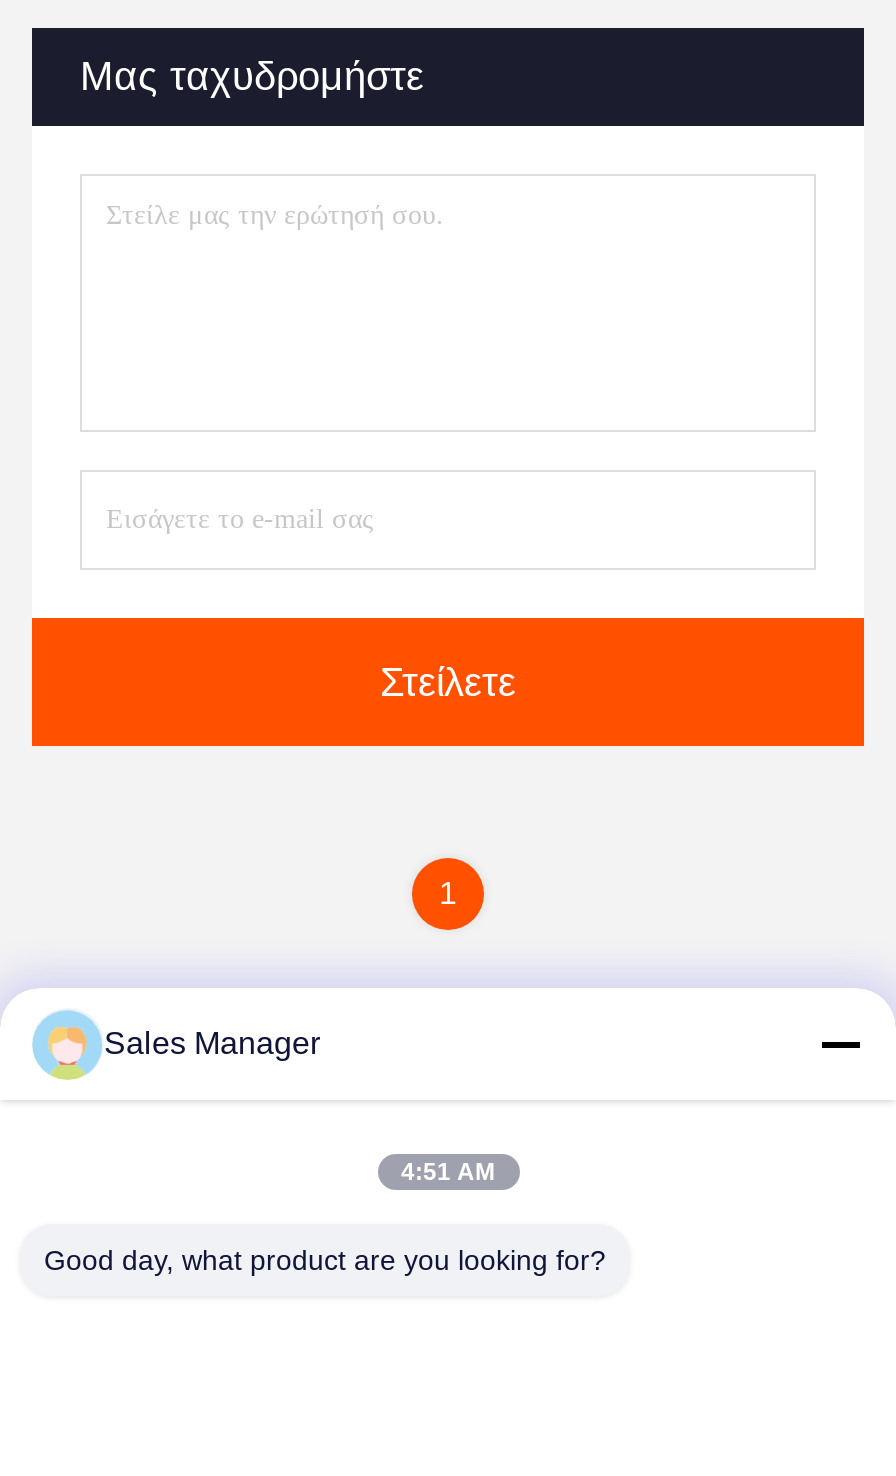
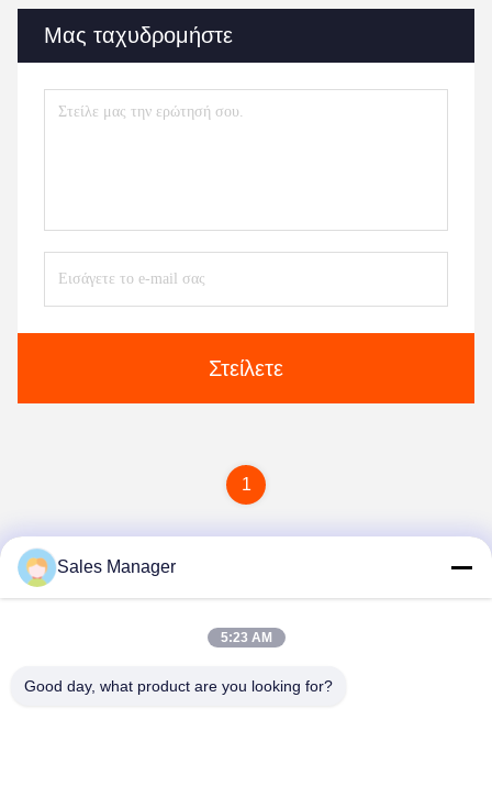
- 4:51 AM
+ 5:23 AM
